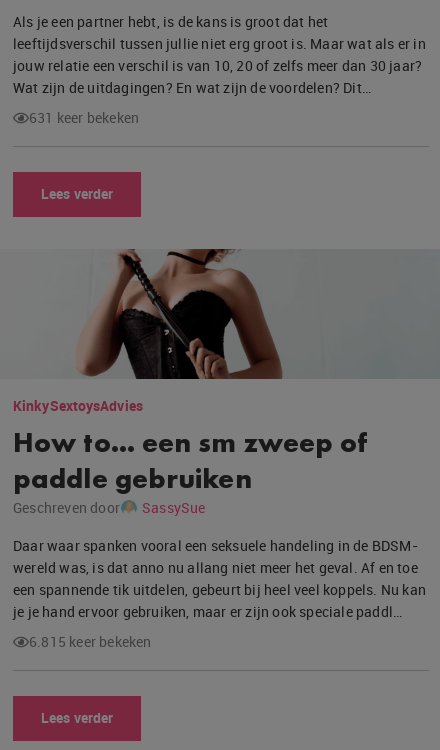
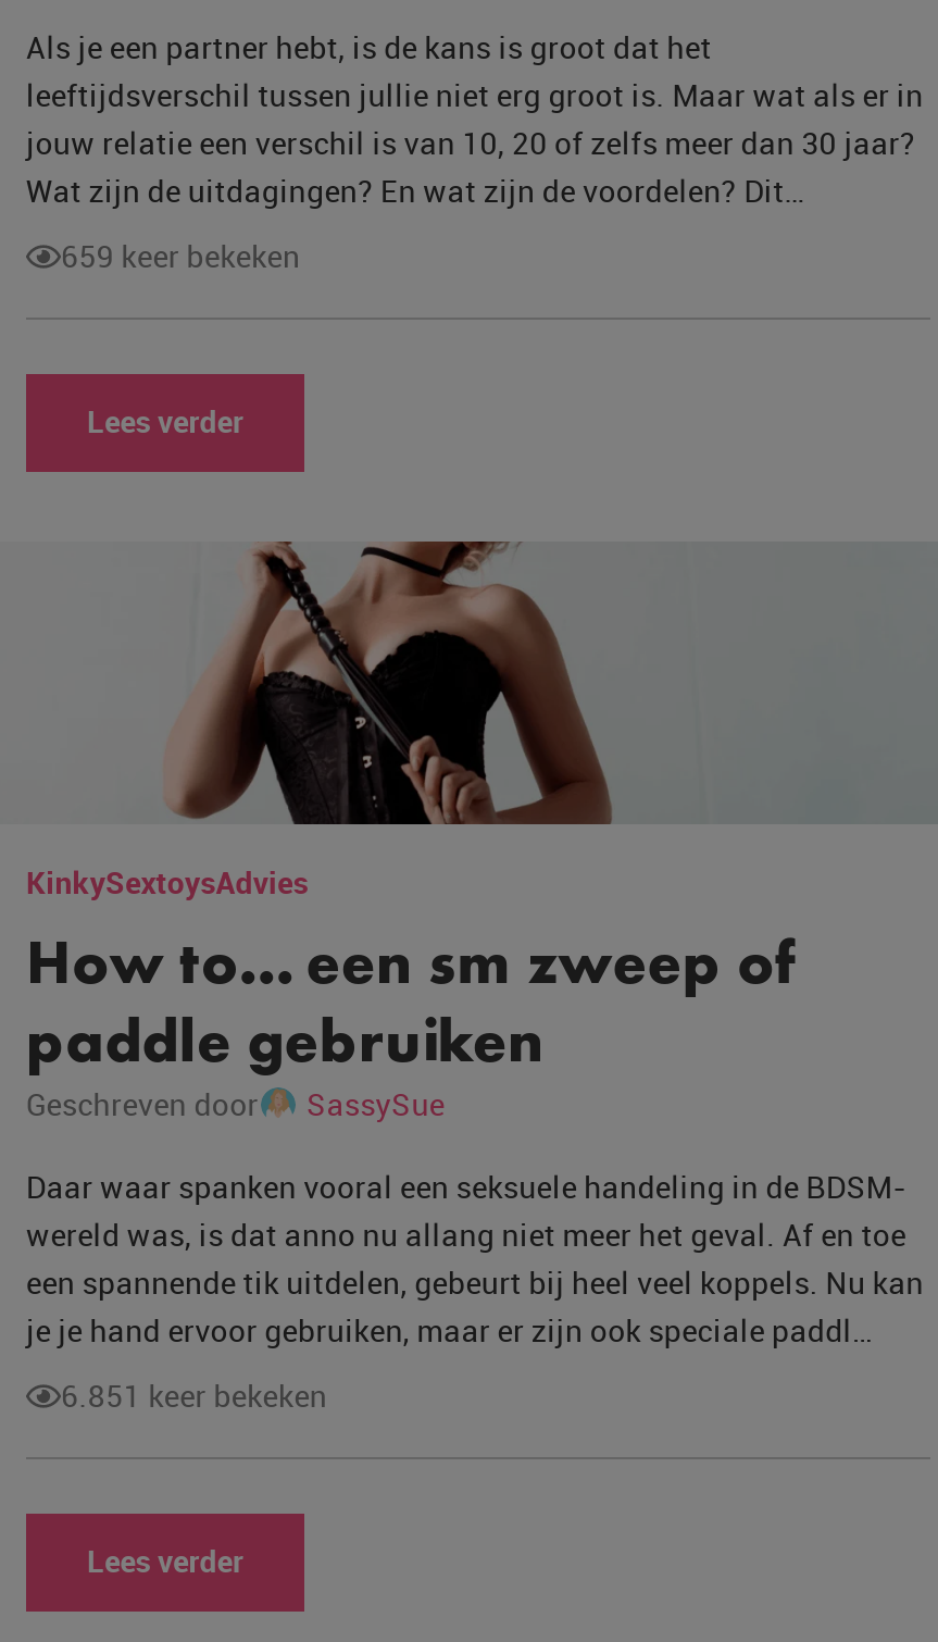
- 631 keer bekeken
+ 659 keer bekeken

- 6.815 keer bekeken
+ 6.851 keer bekeken
